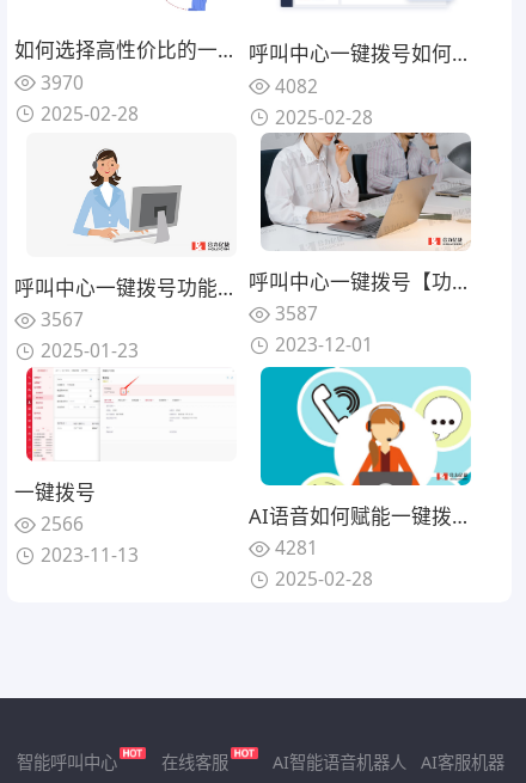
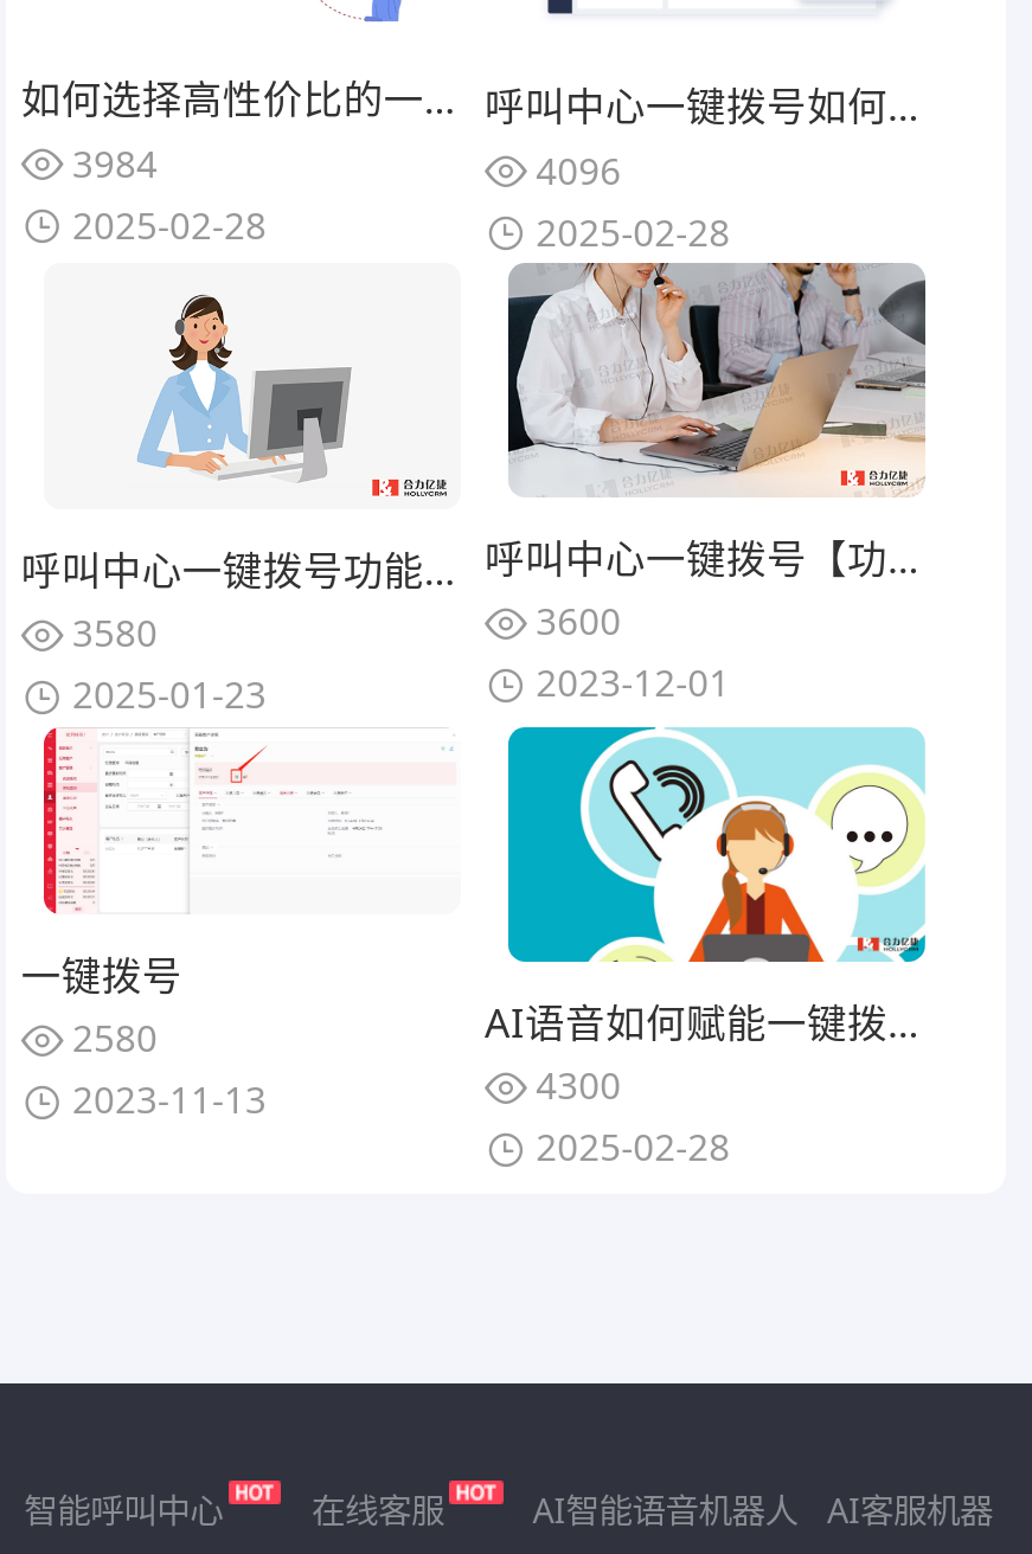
- 3970
+ 3984

- 4082
+ 4096

- 3567
+ 3580

- 3587
+ 3600

- 2566
+ 2580

- 4281
+ 4300
